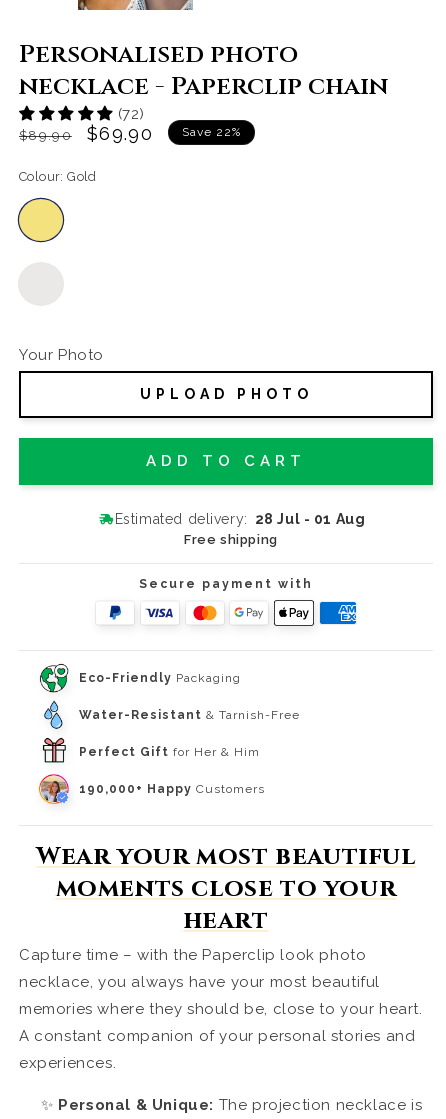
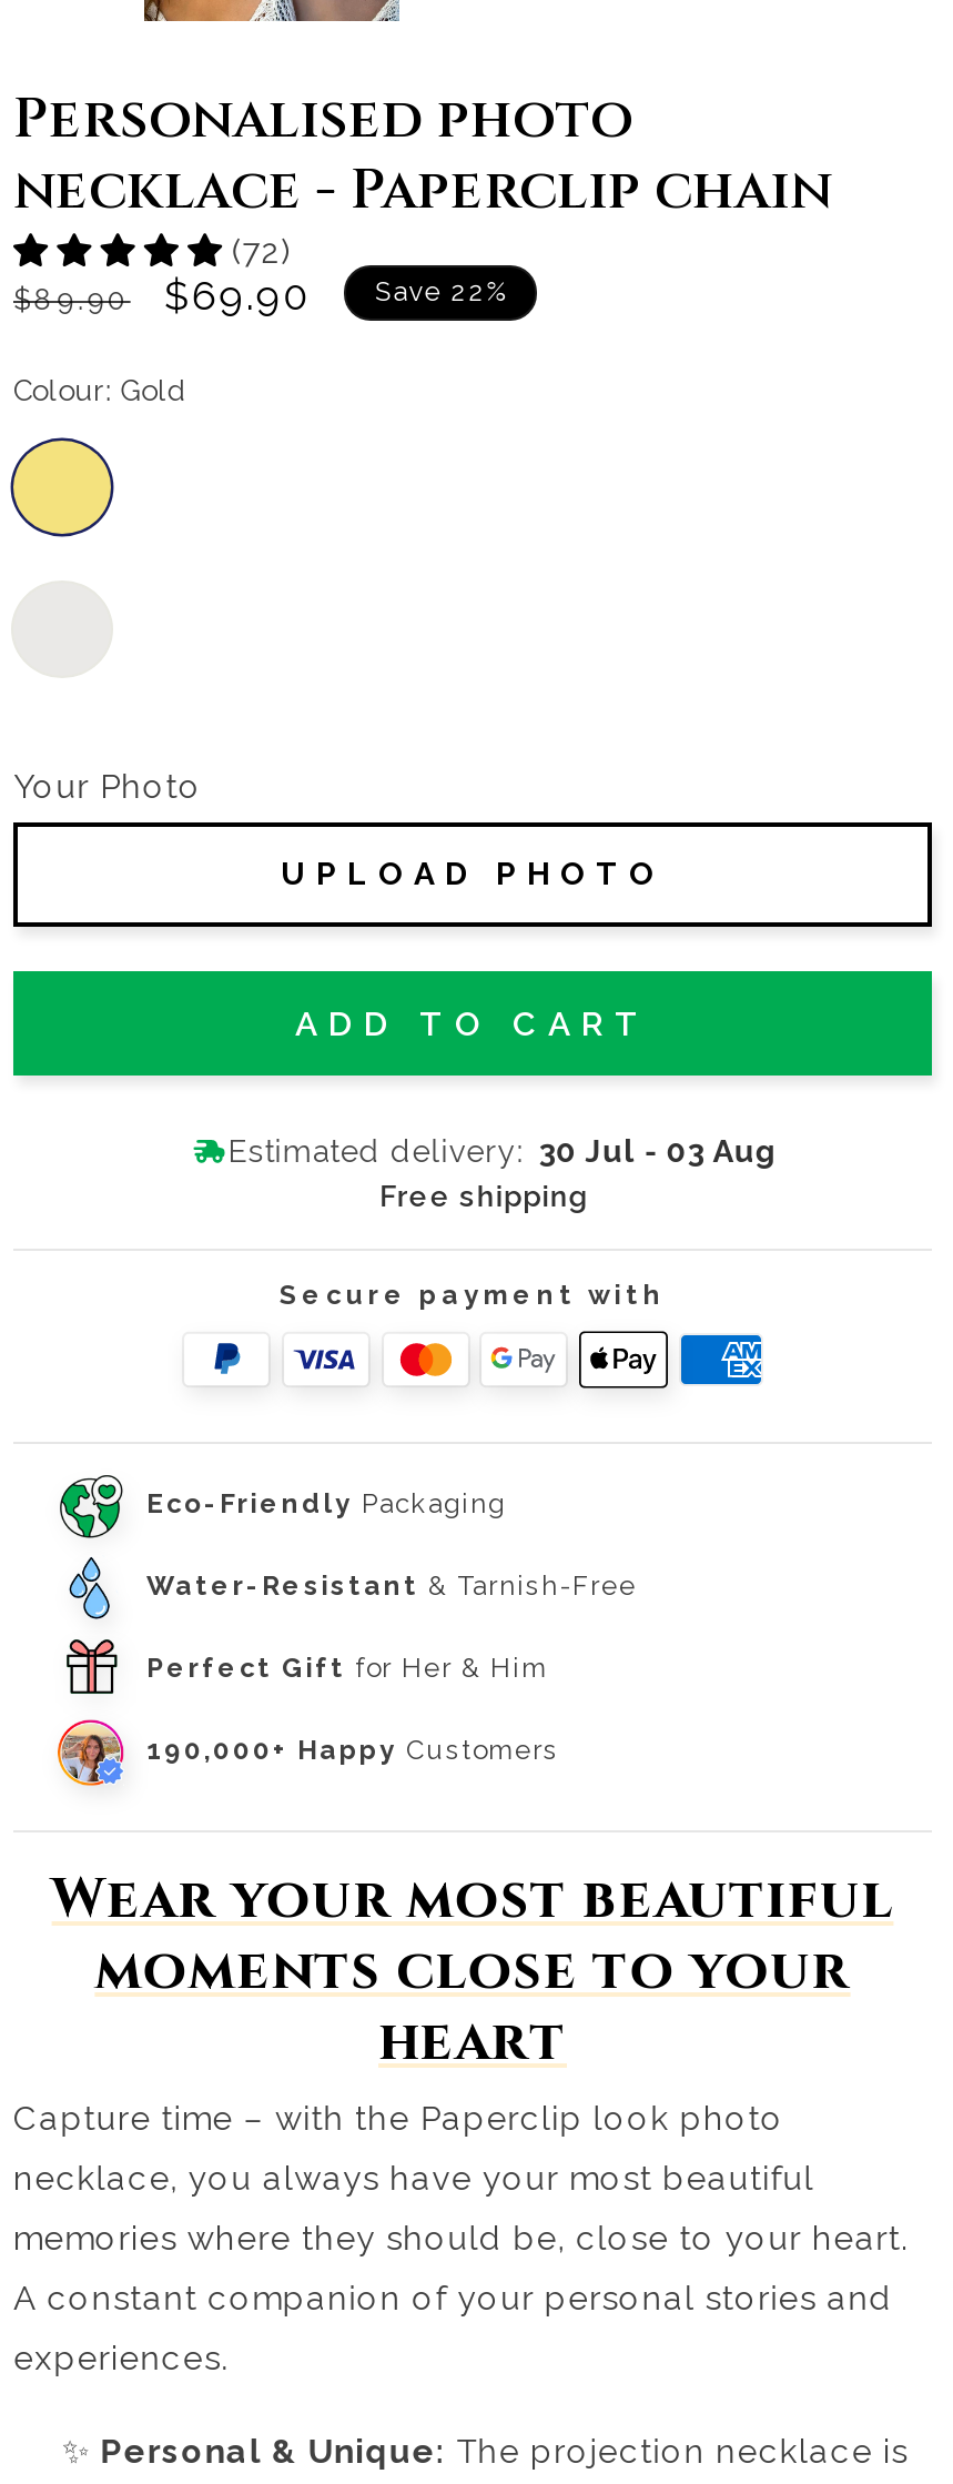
- Estimated delivery: 28 Jul - 01 Aug
+ Estimated delivery: 30 Jul - 03 Aug
